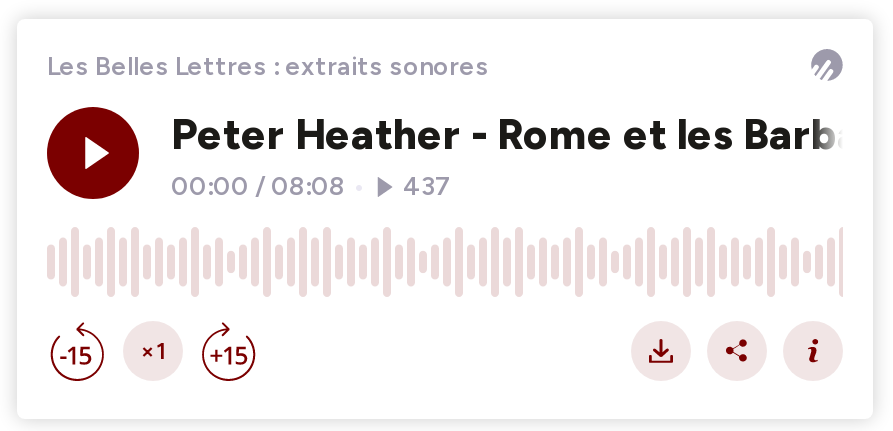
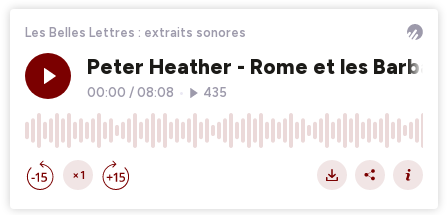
- 00:00 / 08:08 • 437
+ 00:00 / 08:08 • 435
